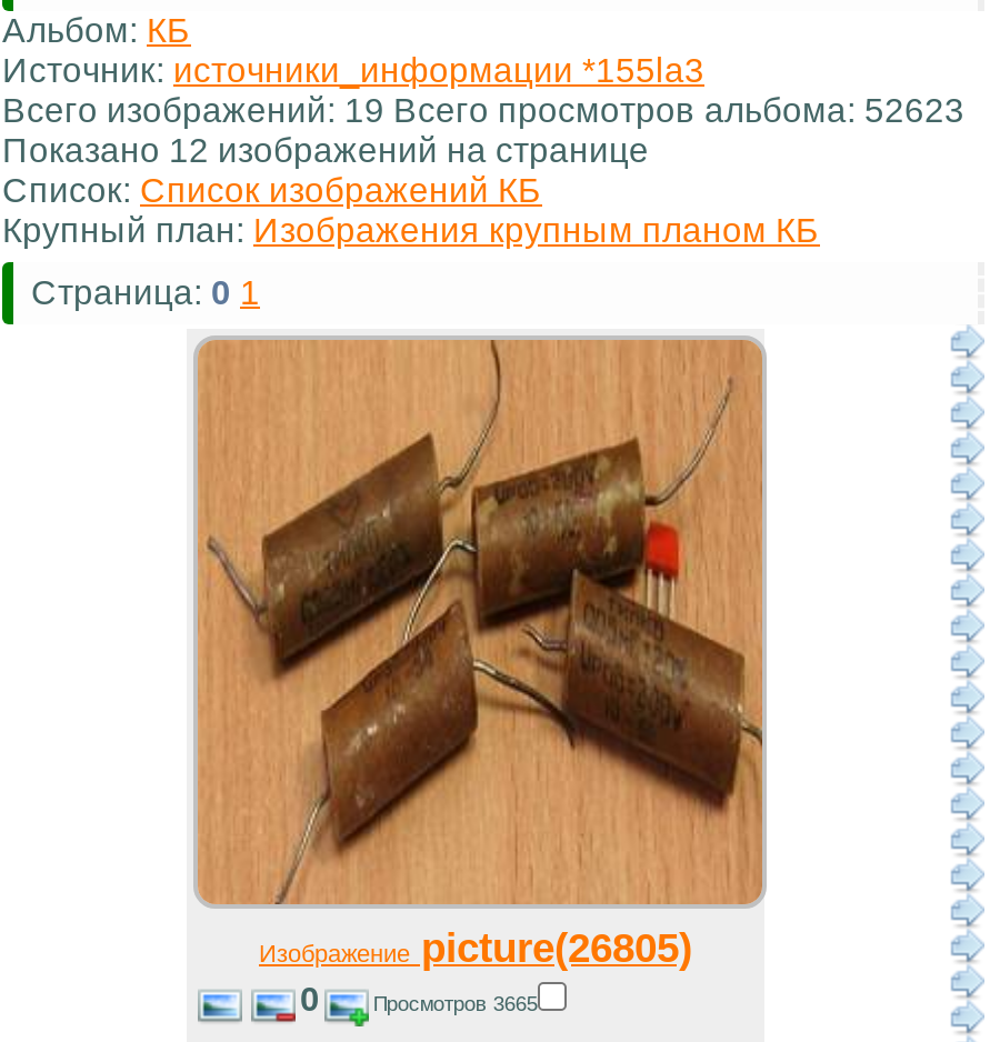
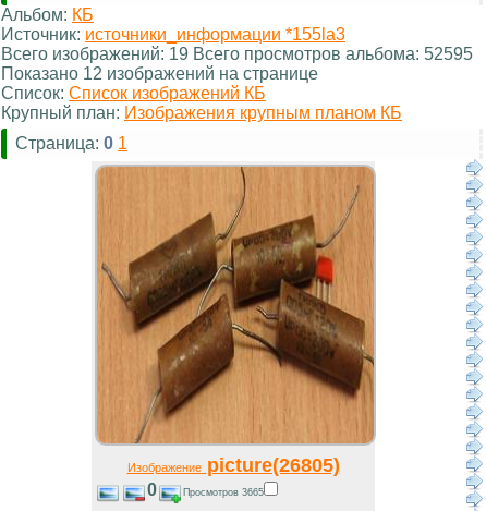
- Всего изображений: 19 Всего просмотров альбома: 52623
+ Всего изображений: 19 Всего просмотров альбома: 52595
